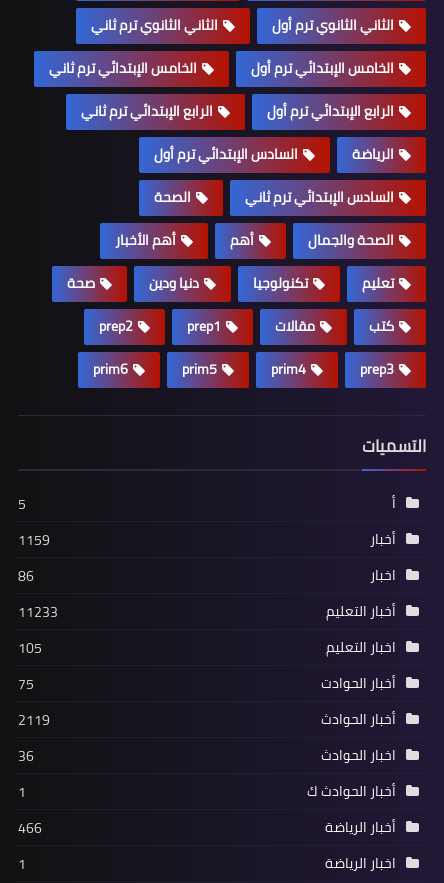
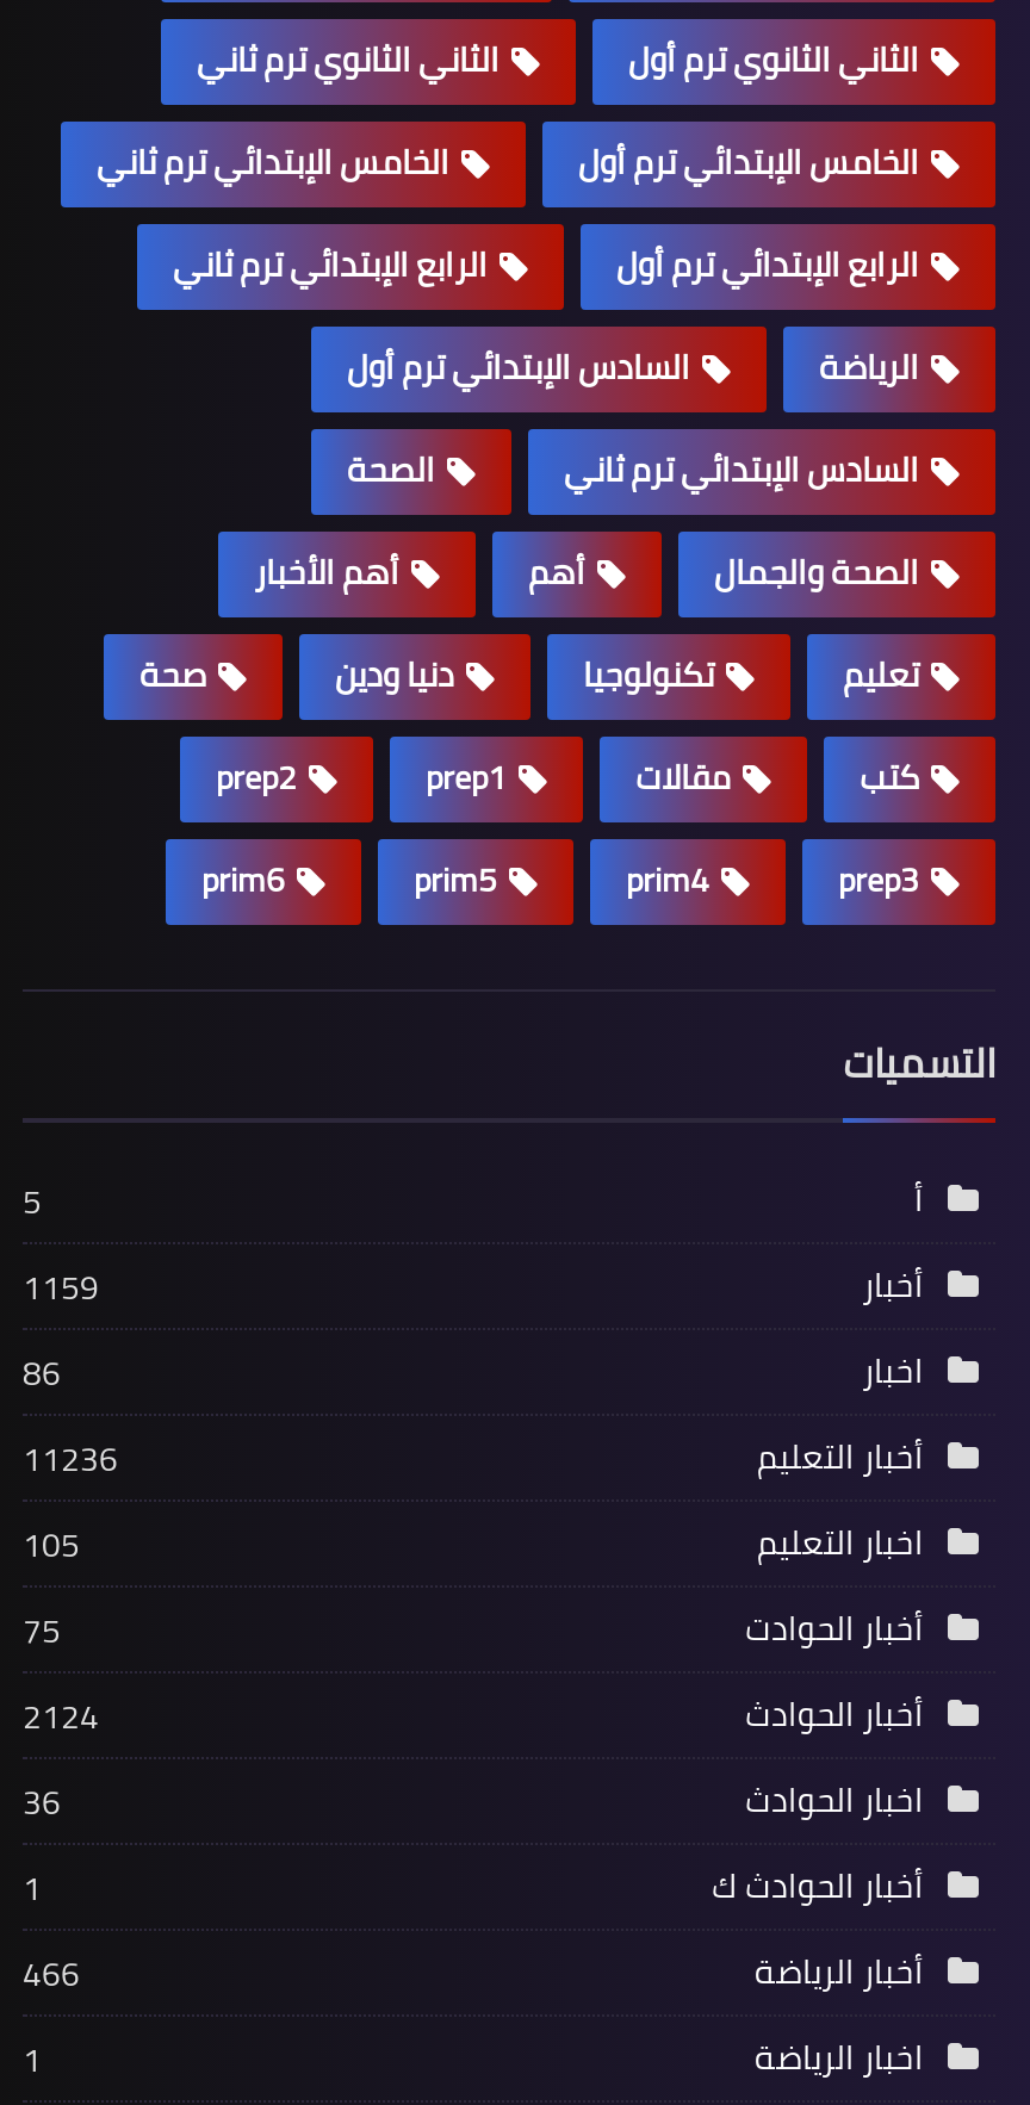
- 11233
+ 11236

- 2119
+ 2124
